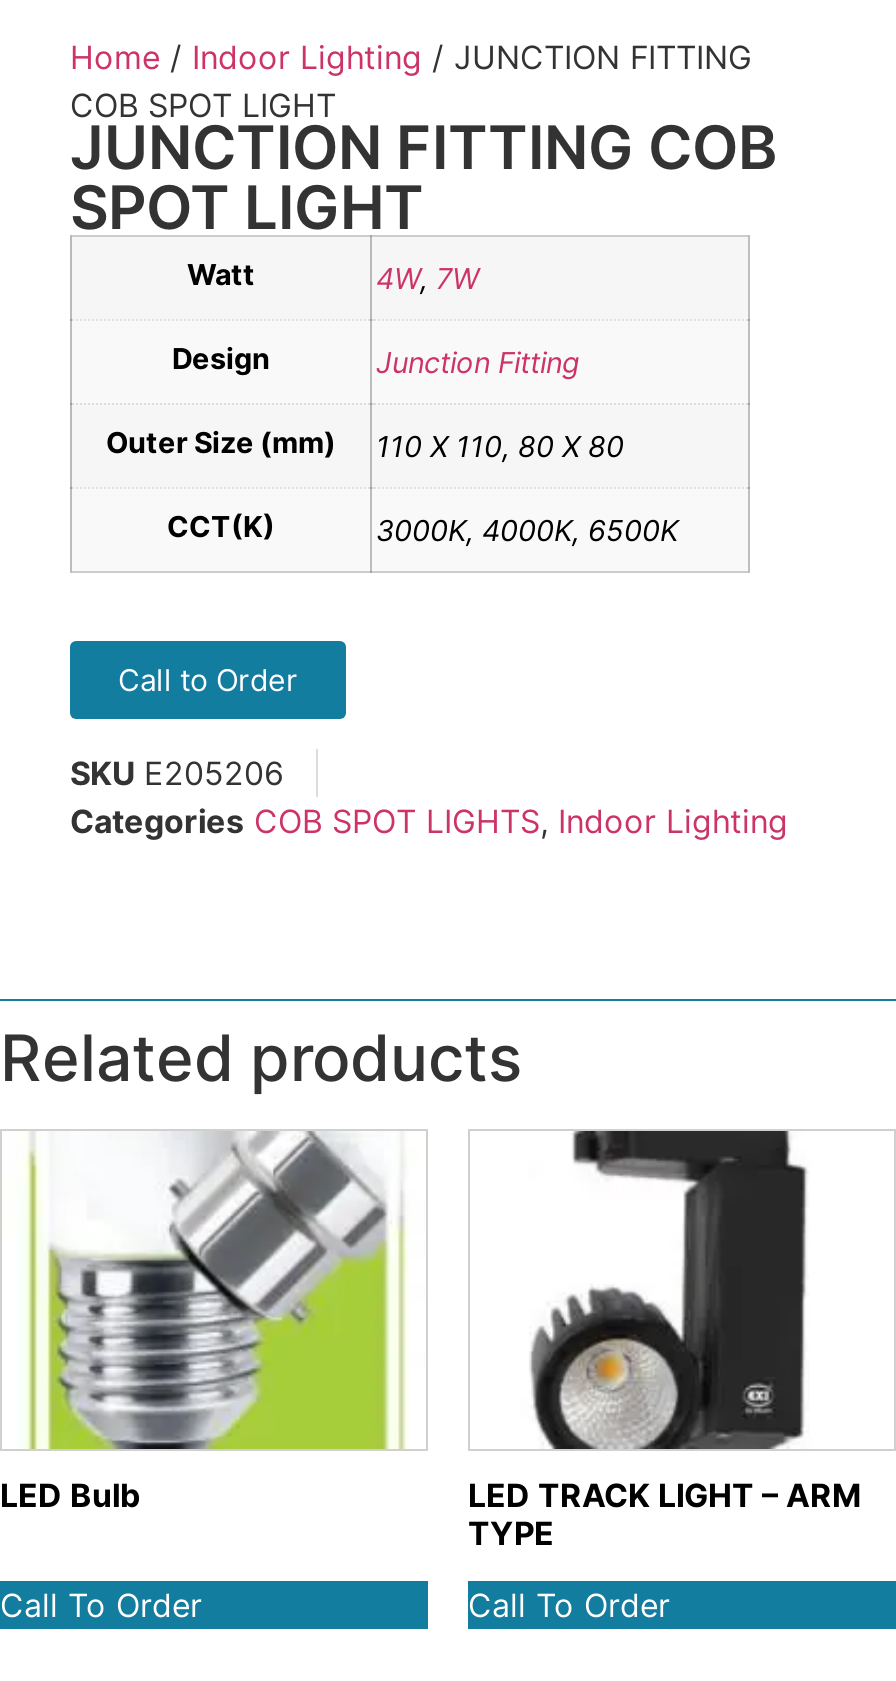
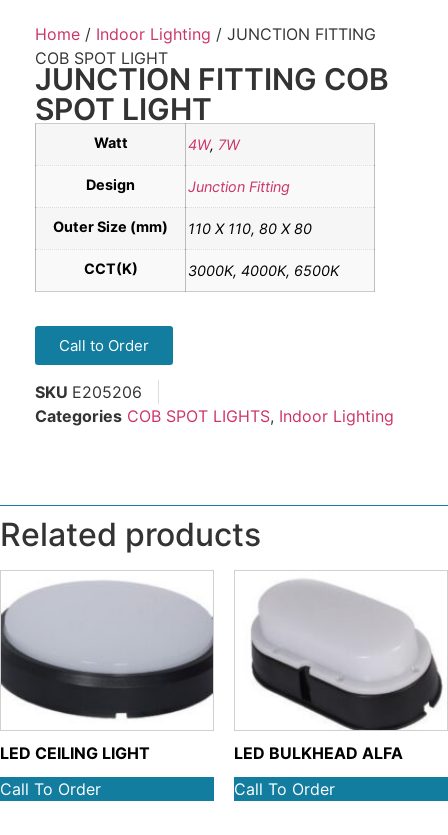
- [image]
- LED Bulb
+ [image]
+ LED CEILING LIGHT

- [image]
- LED TRACK LIGHT – ARM
- TYPE
+ [image]
+ LED BULKHEAD ALFA
